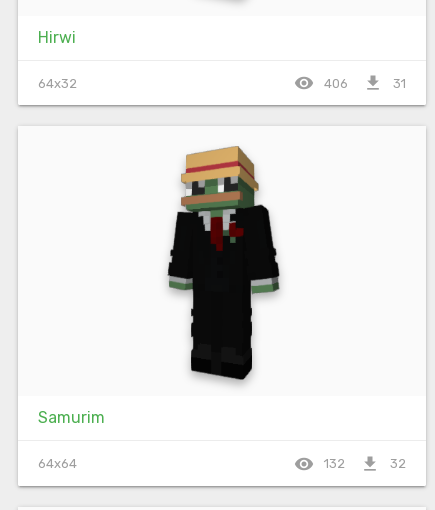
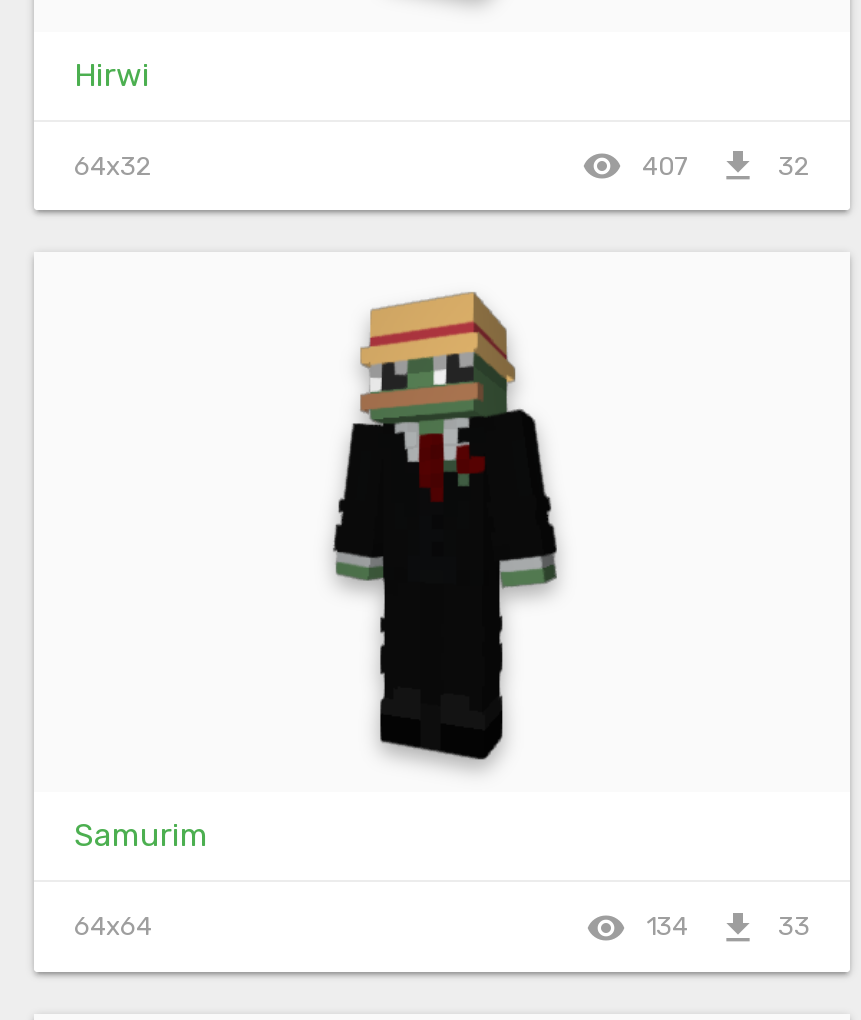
- 406
+ 407

- 31
+ 32

- 132
+ 134

- 32
+ 33
